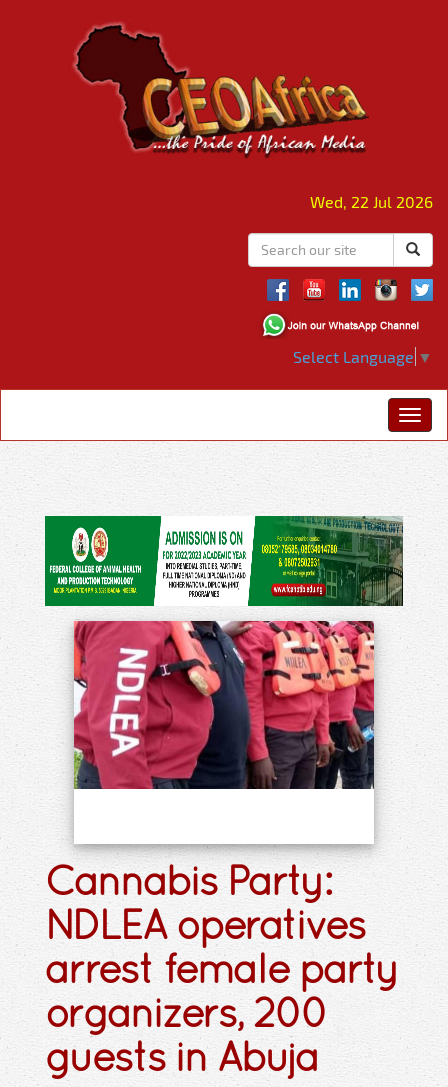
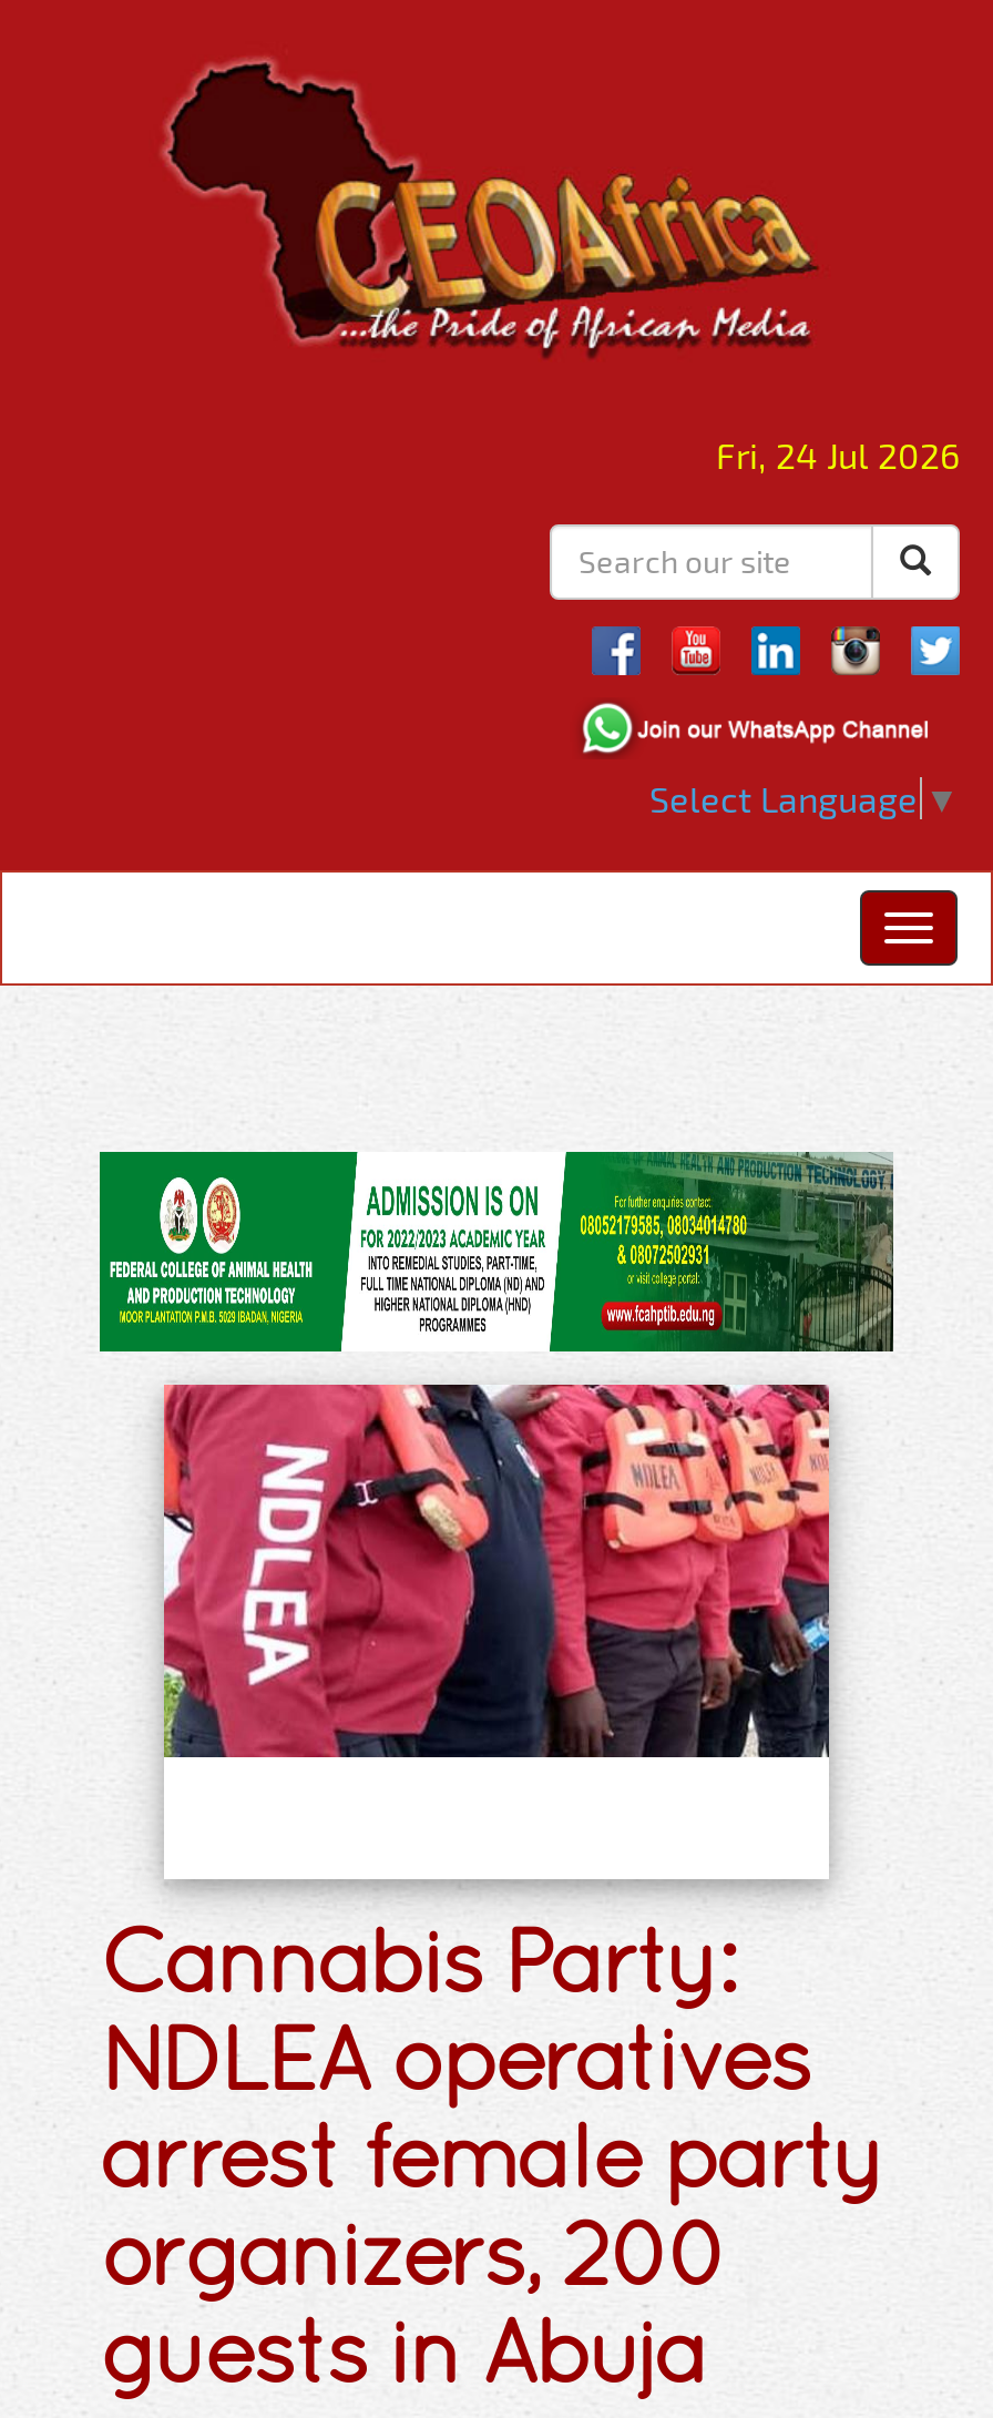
- Wed, 22 Jul 2026
+ Fri, 24 Jul 2026
